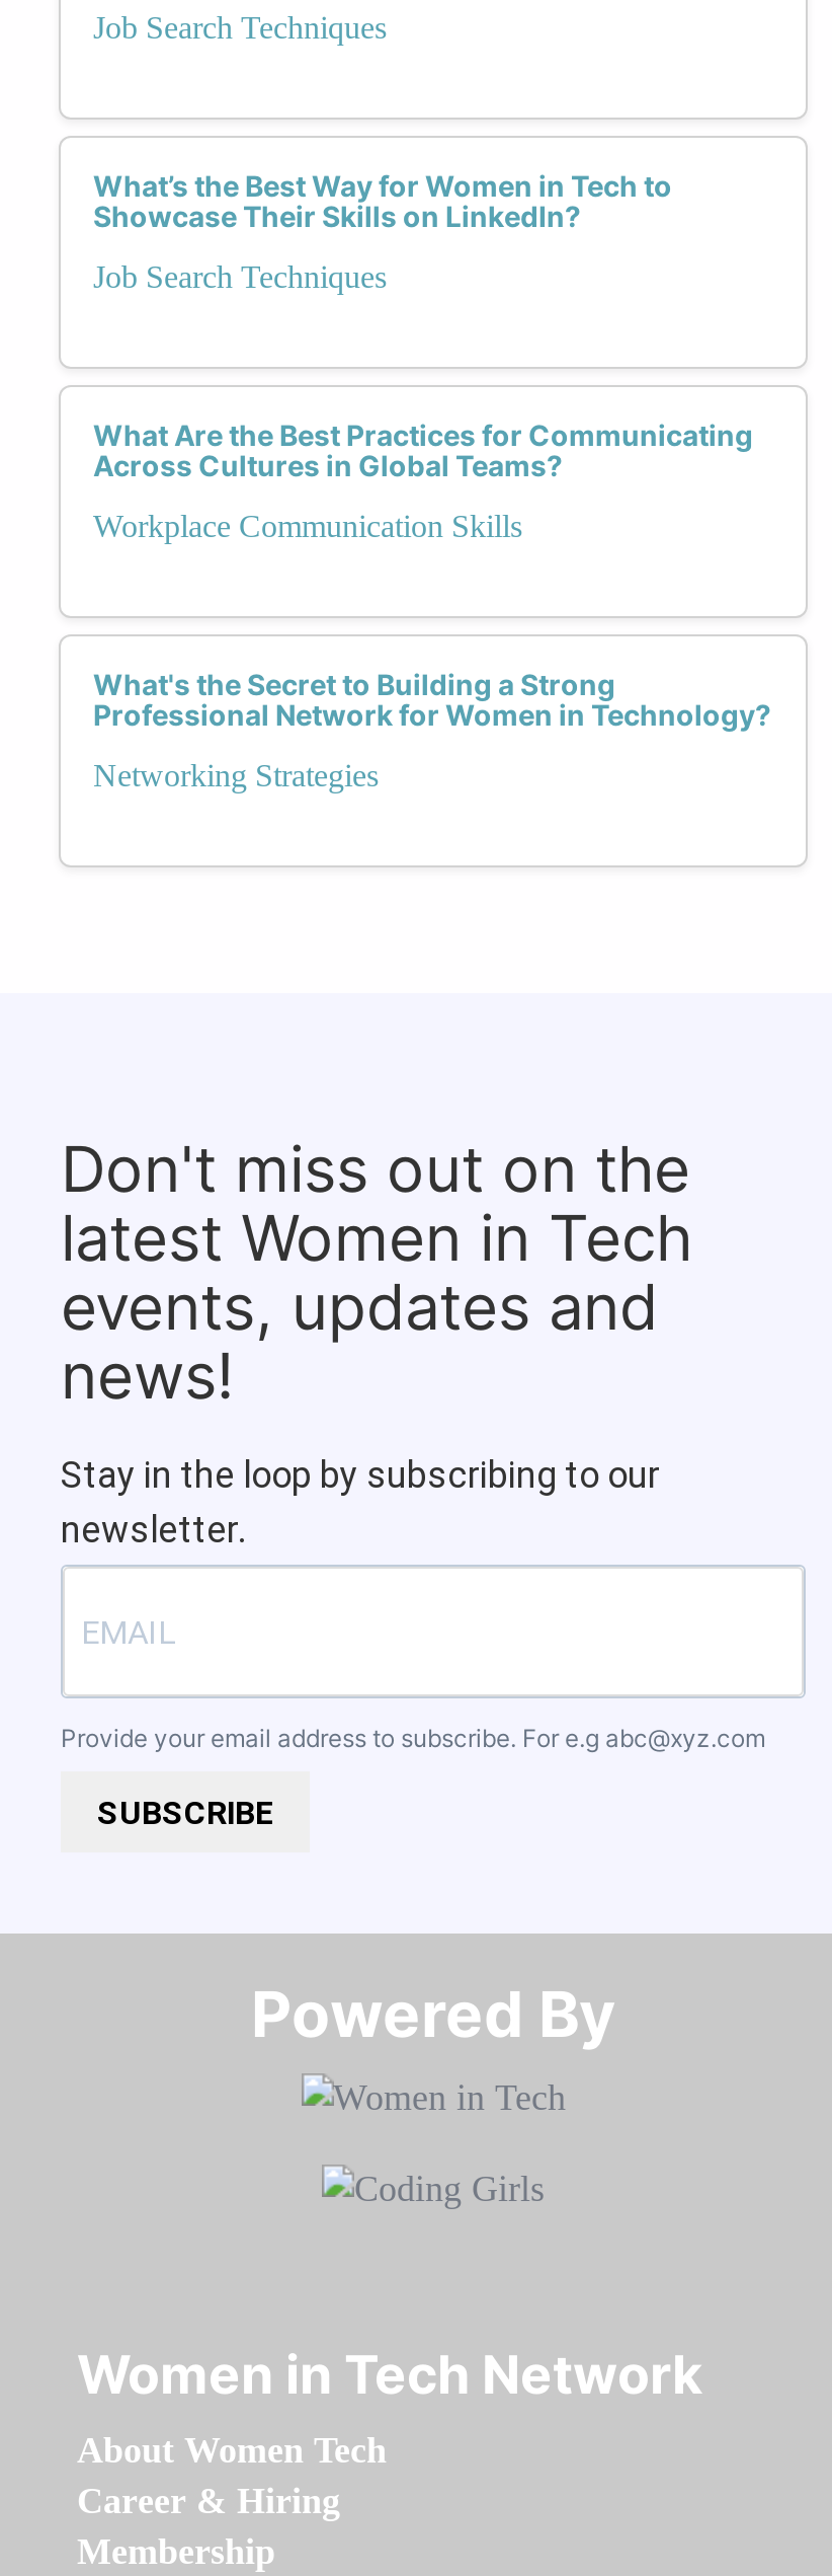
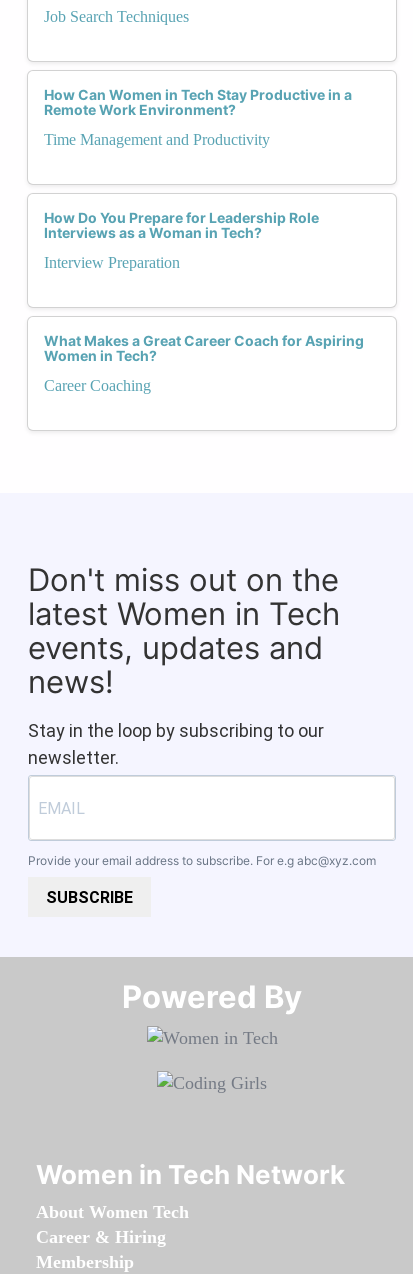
- What’s the Best Way for Women in Tech to
- Showcase Their Skills on LinkedIn?
+ How Can Women in Tech Stay Productive in a
+ Remote Work Environment?

- Job Search Techniques
+ Time Management and Productivity

- What Are the Best Practices for Communicating
- Across Cultures in Global Teams?
+ How Do You Prepare for Leadership Role
+ Interviews as a Woman in Tech?

- Workplace Communication Skills
+ Interview Preparation

- What's the Secret to Building a Strong
- Professional Network for Women in Technology?
+ What Makes a Great Career Coach for Aspiring
+ Women in Tech?

- Networking Strategies
+ Career Coaching
